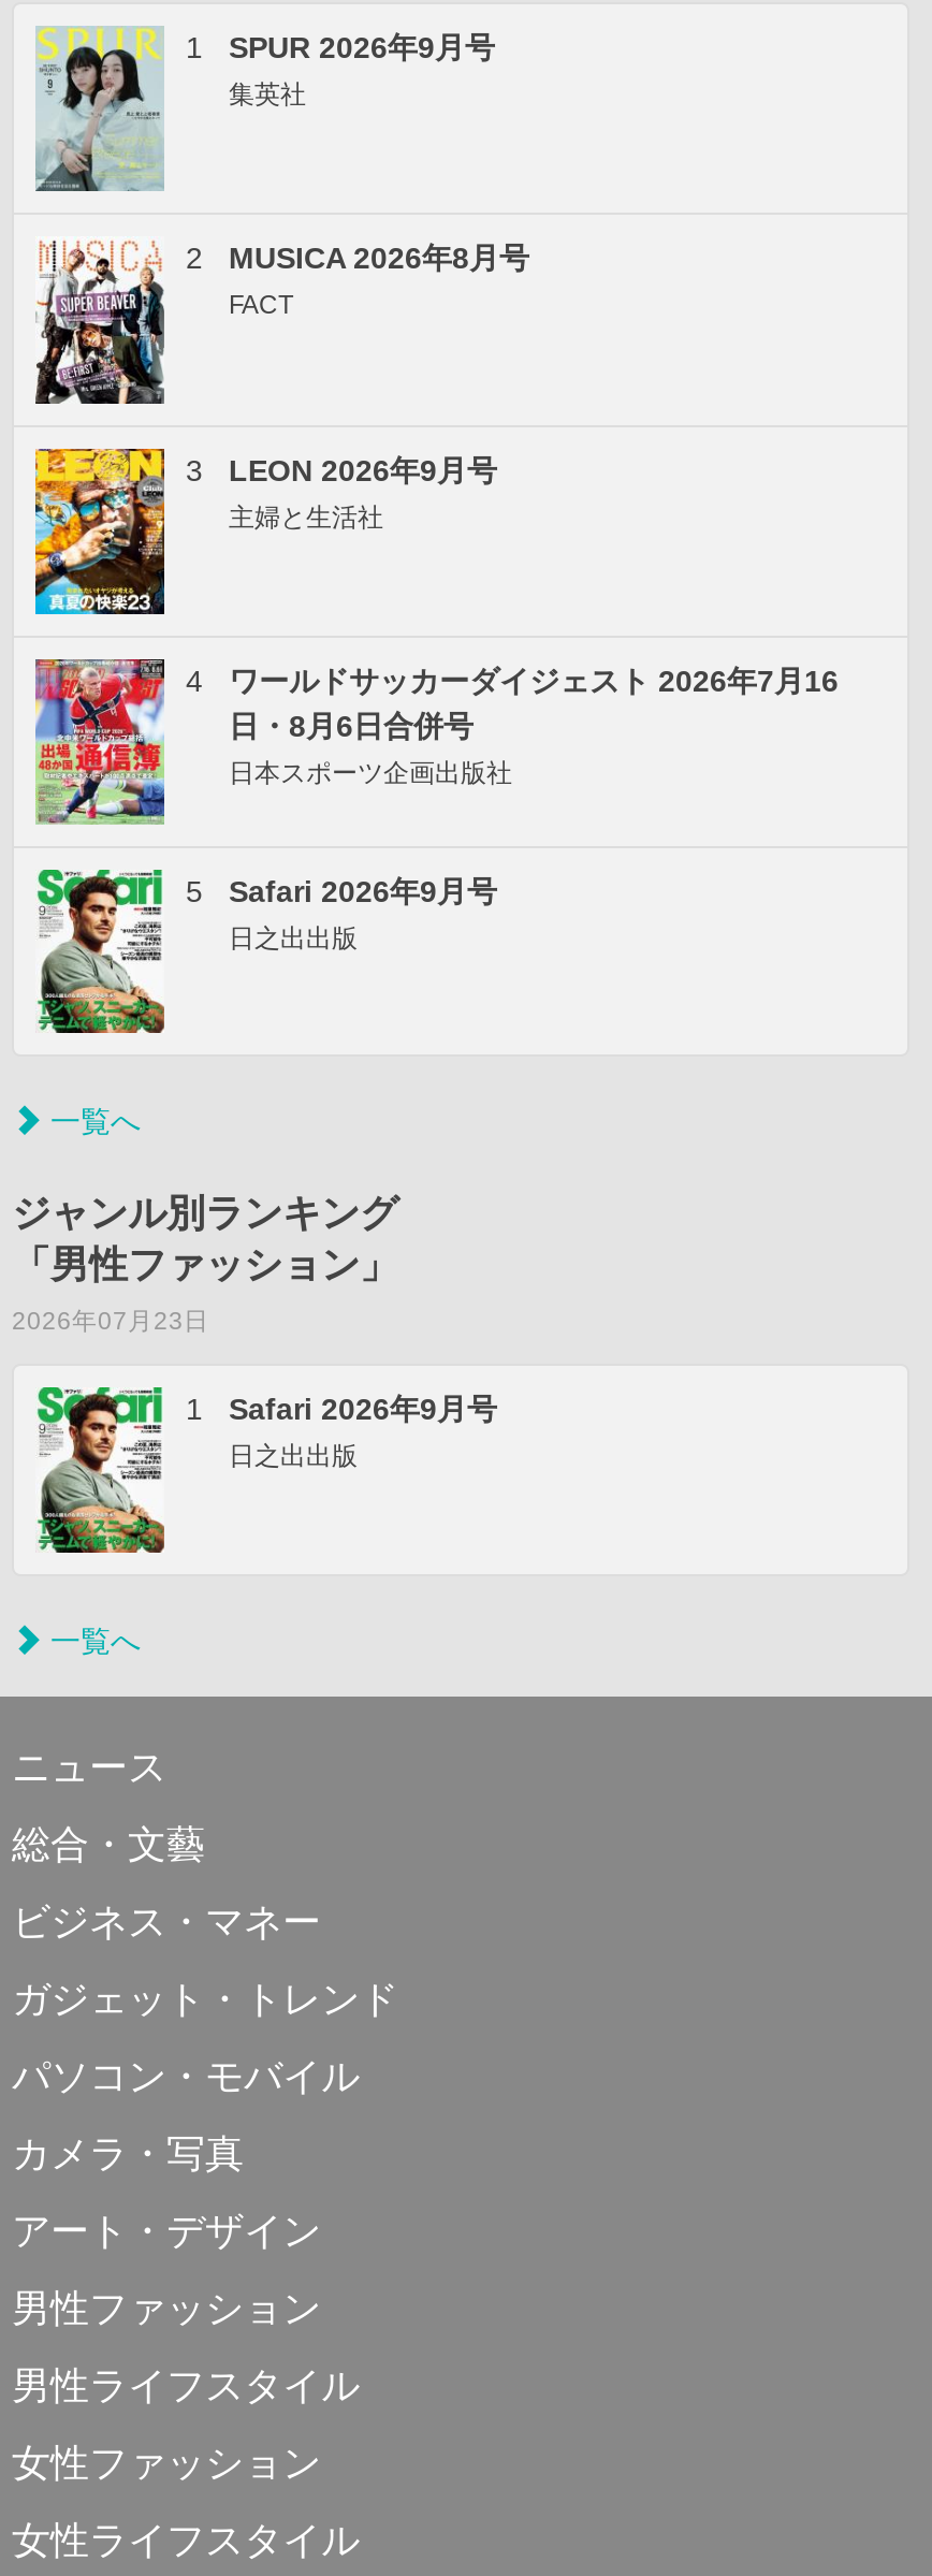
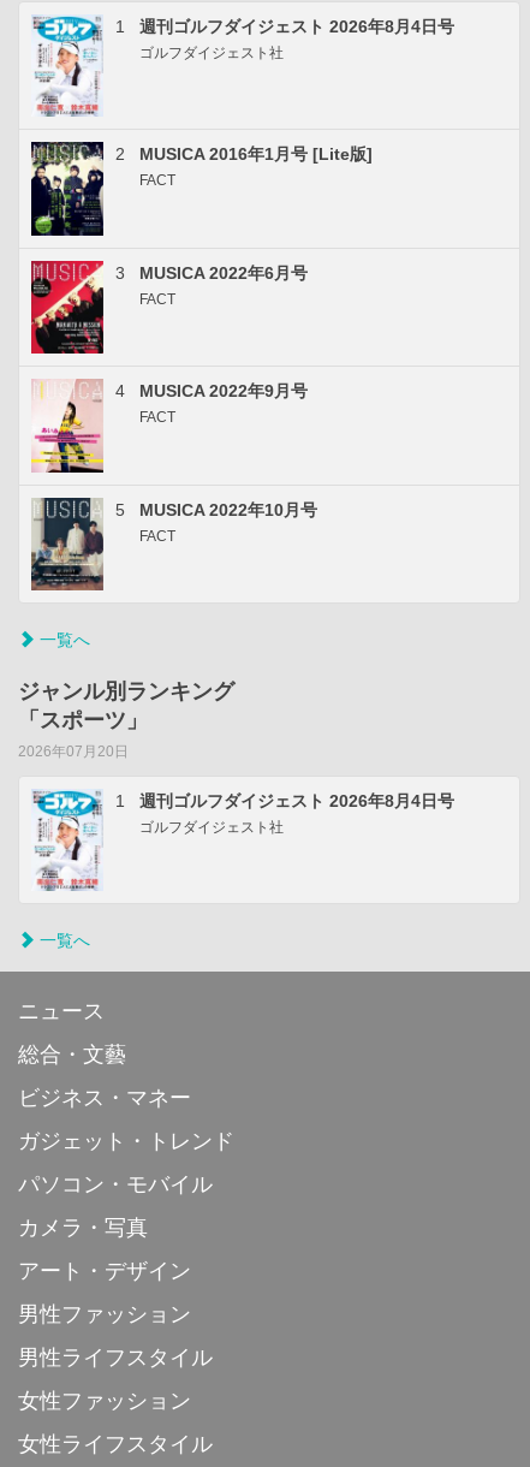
- [image]
- SPUR 2026年9月号
- 集英社
+ [image]
+ 週刊ゴルフダイジェスト 2026年8月4日号
+ ゴルフダイジェスト社

- [image]
- MUSICA 2026年8月号
+ [image]
+ MUSICA 2016年1月号 [Lite版]

- [image]
- LEON 2026年9月号
- 主婦と生活社
+ [image]
+ MUSICA 2022年6月号
+ FACT

- [image]
- ワールドサッカーダイジェスト 2026年7月16
- 日・8月6日合併号
- 日本スポーツ企画出版社
+ [image]
+ MUSICA 2022年9月号
+ FACT

- [image]
- Safari 2026年9月号
- 日之出出版
+ [image]
+ MUSICA 2022年10月号
+ FACT

- 「男性ファッション」
- 2026年07月23日
+ 「スポーツ」
+ 2026年07月20日

- [image]
- Safari 2026年9月号
- 日之出出版
+ [image]
+ 週刊ゴルフダイジェスト 2026年8月4日号
+ ゴルフダイジェスト社
